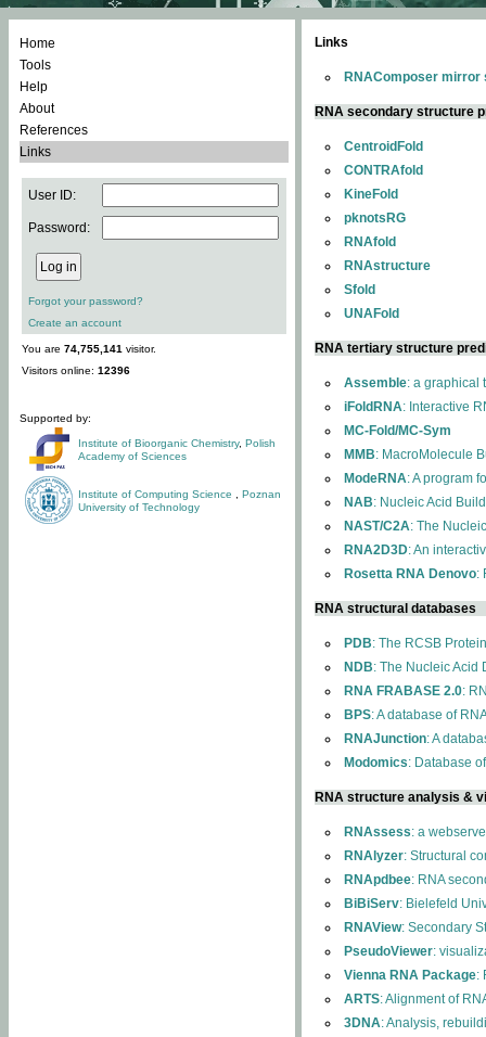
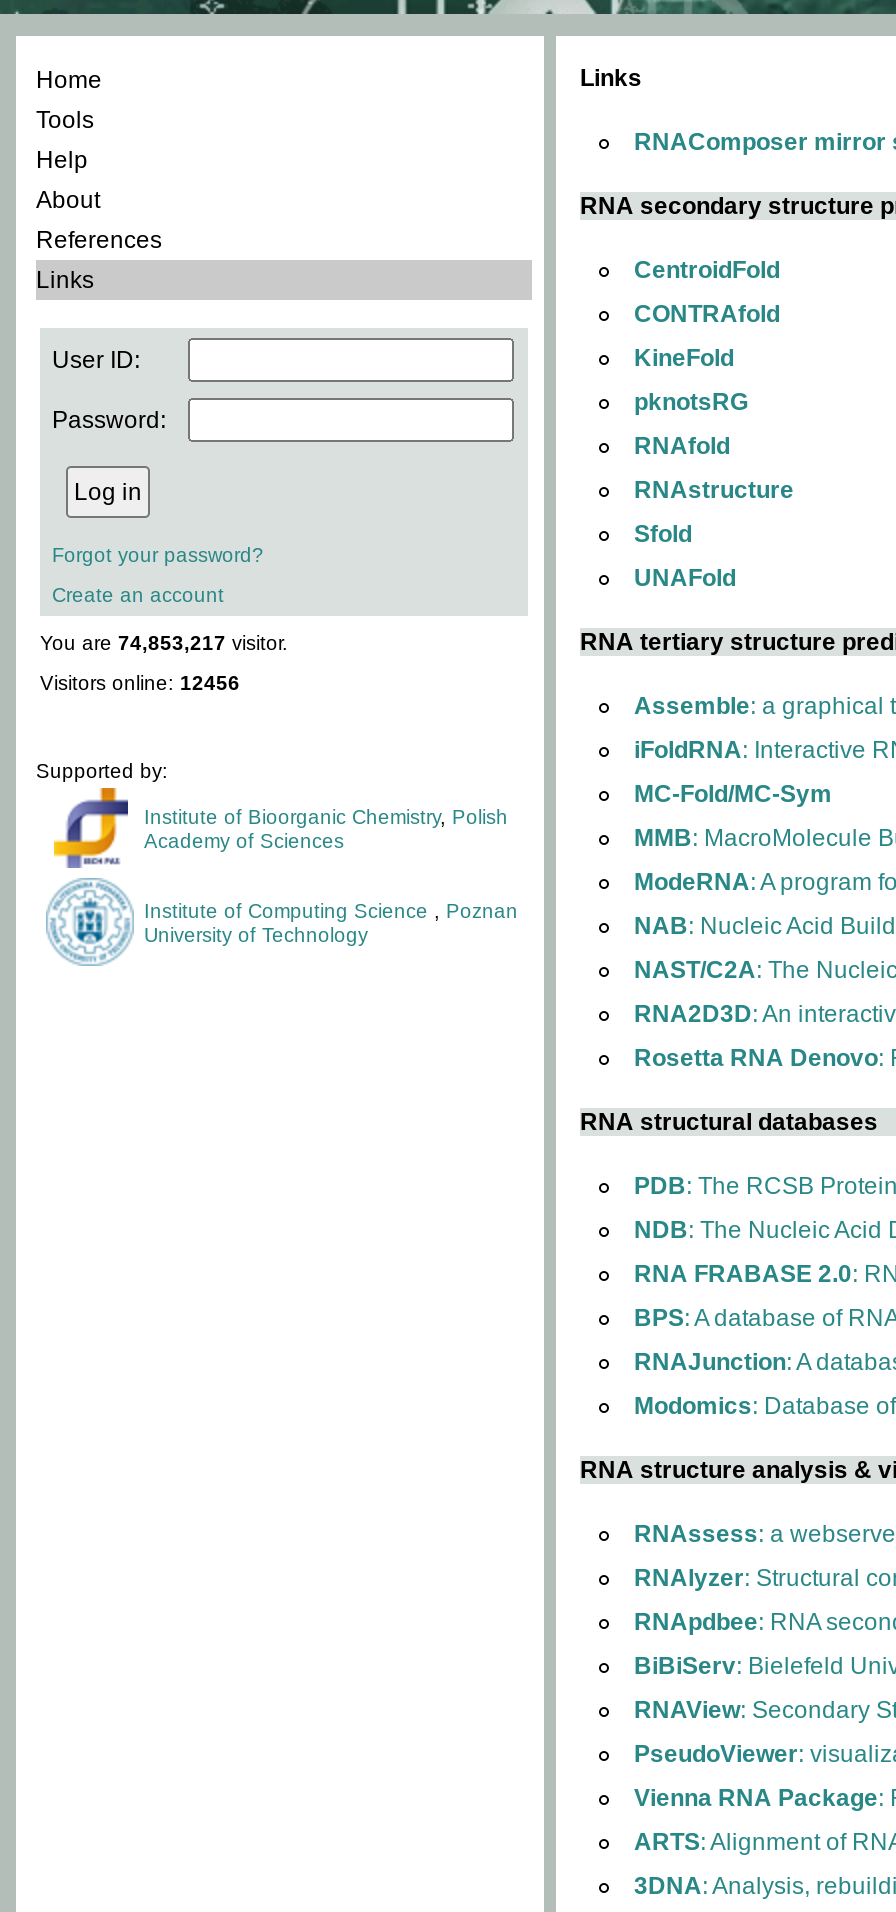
- You are 74,755,141 visitor.
+ You are 74,853,217 visitor.

- Visitors online: 12396
+ Visitors online: 12456
